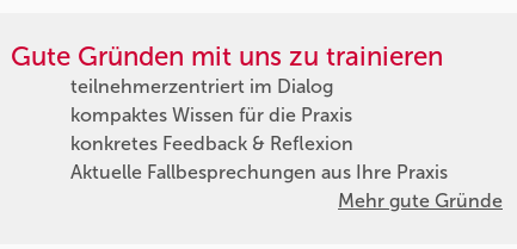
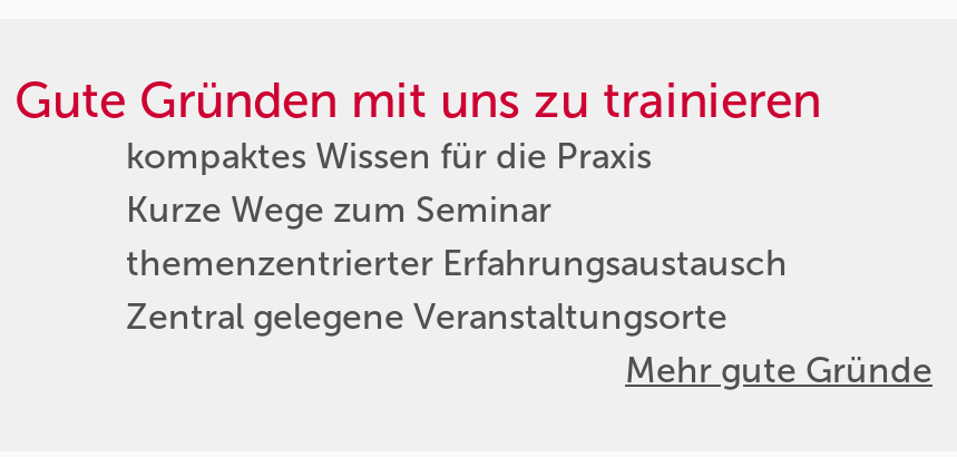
- teilnehmerzentriert im Dialog

moved up: kompaktes Wissen für die Praxis

- konkretes Feedback & Reflexion
- Aktuelle Fallbesprechungen aus Ihre Praxis
+ Kurze Wege zum Seminar
+ themenzentrierter Erfahrungsaustausch
+ Zentral gelegene Veranstaltungsorte
